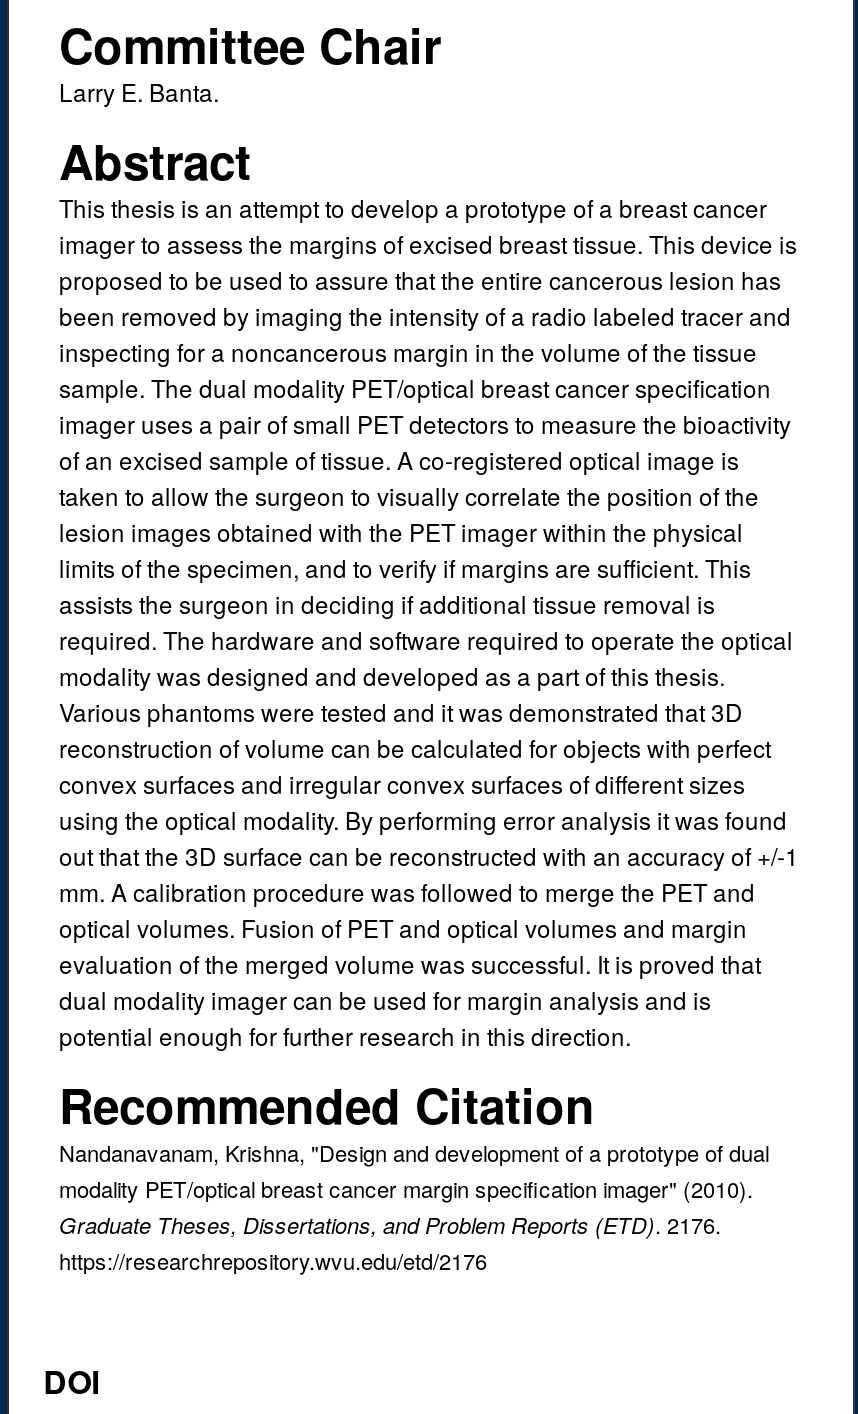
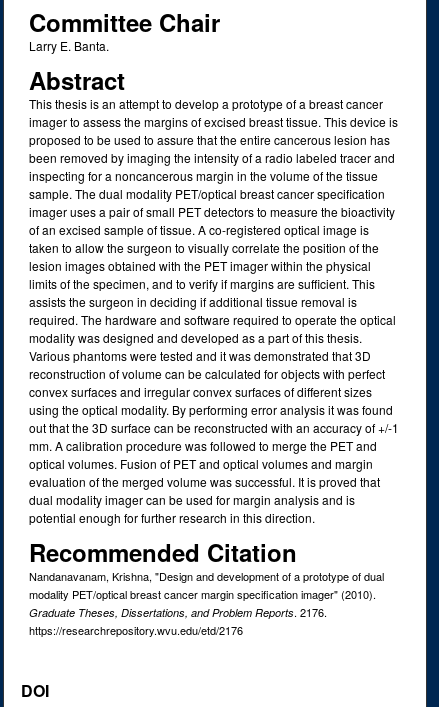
- Graduate Theses, Dissertations, and Problem Reports (ETD). 2176.
+ Graduate Theses, Dissertations, and Problem Reports. 2176.
